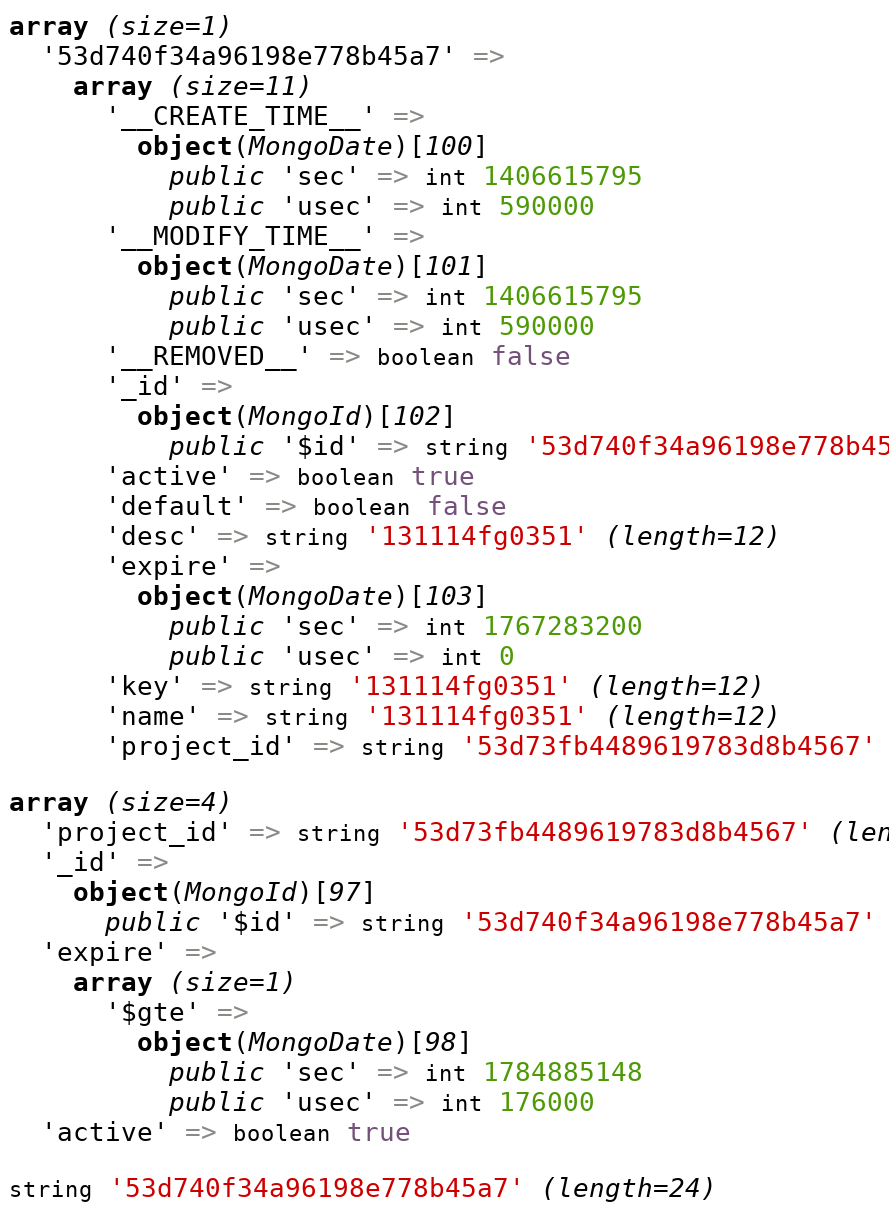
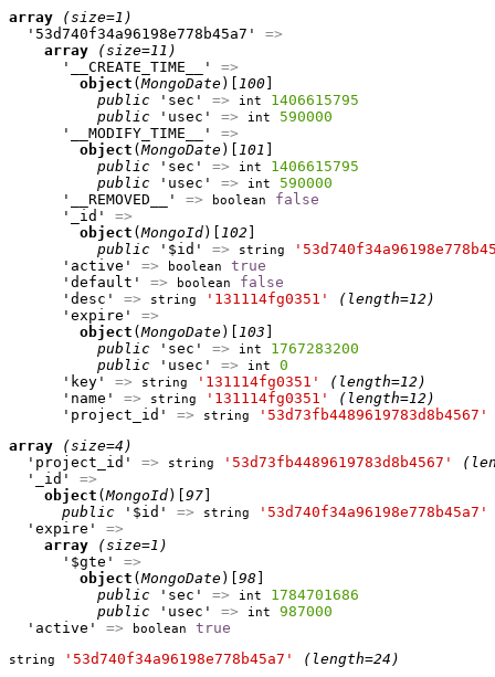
- public 'sec' => int 1784885148
+ public 'sec' => int 1784701686

- public 'usec' => int 176000
+ public 'usec' => int 987000
